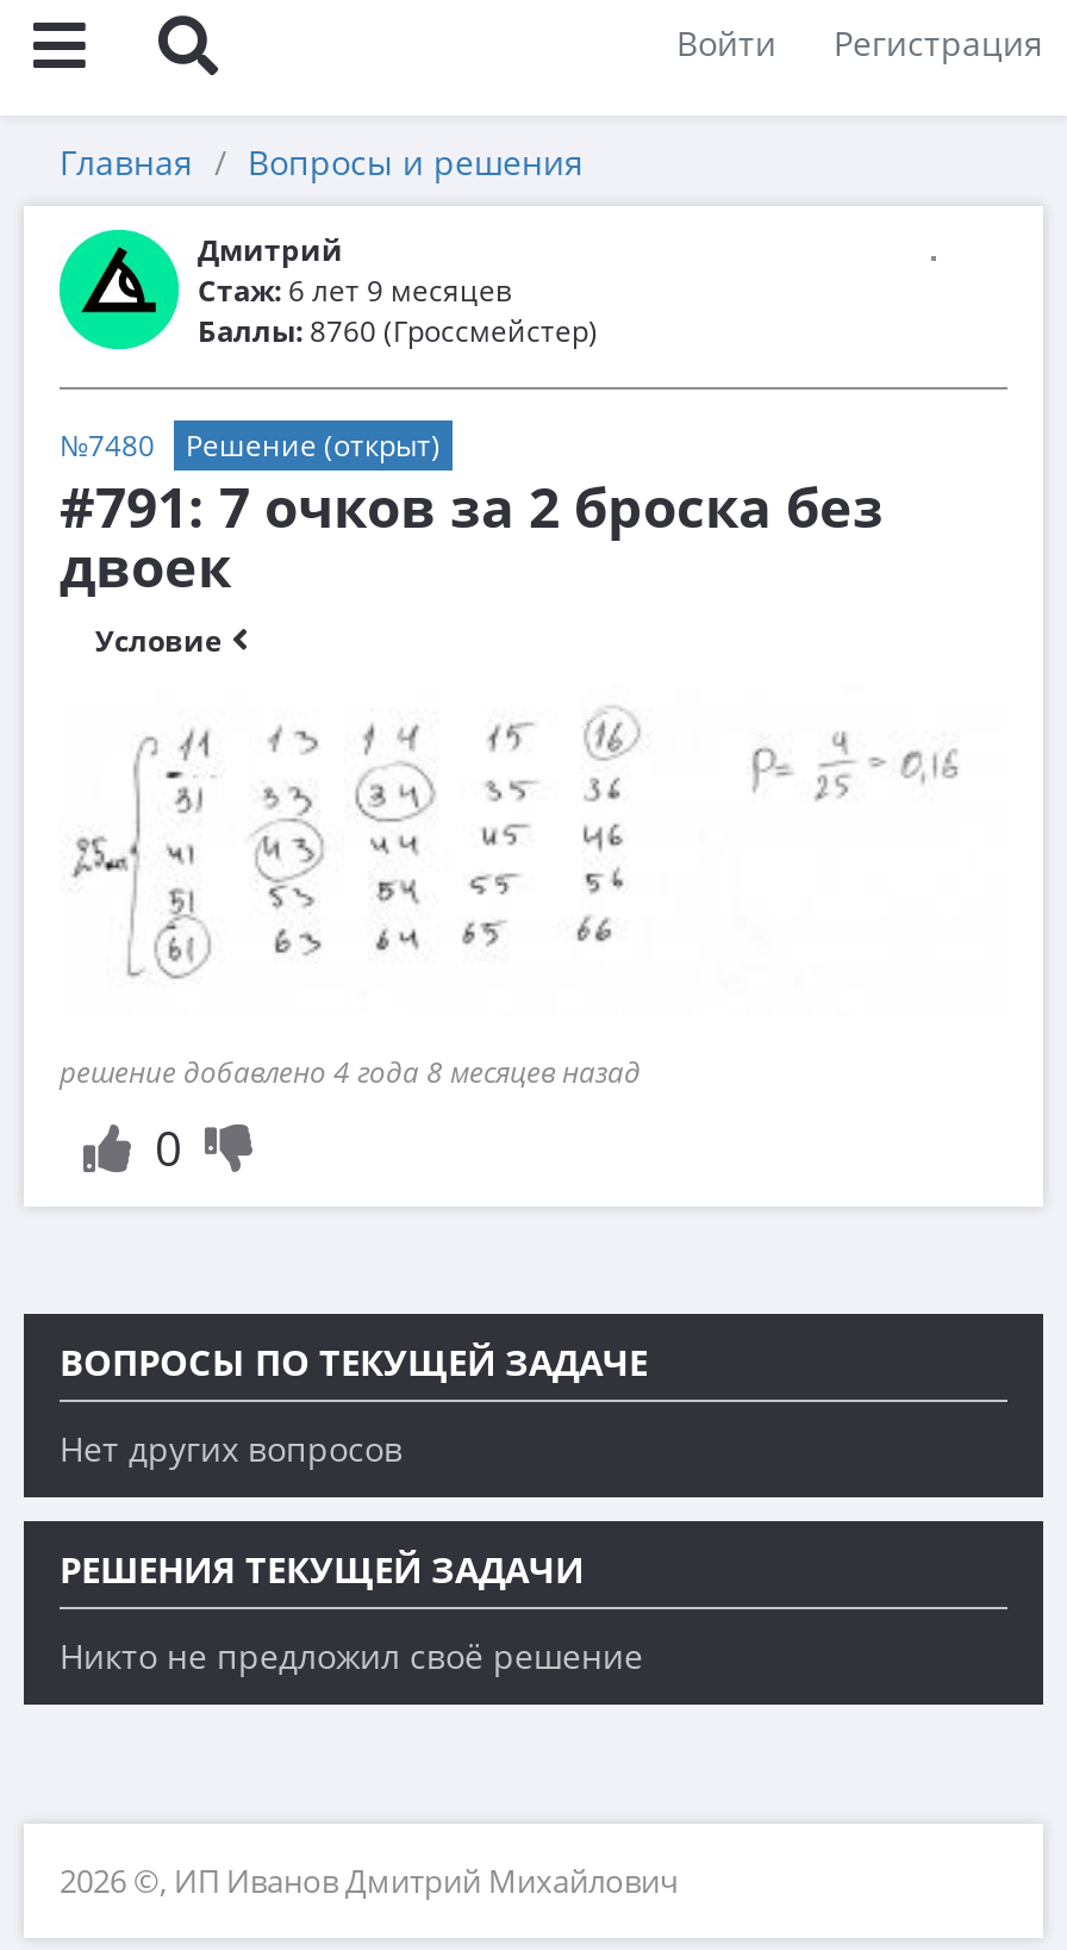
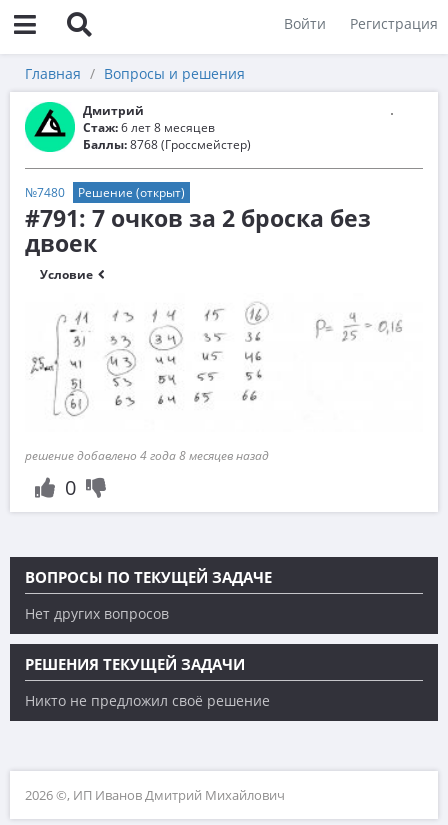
- Стаж: 6 лет 9 месяцев
+ Стаж: 6 лет 8 месяцев

- Баллы: 8760 (Гроссмейстер)
+ Баллы: 8768 (Гроссмейстер)
